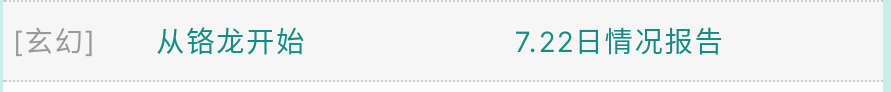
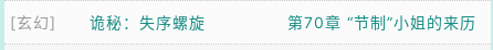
- 从铬龙开始
- 7.22日情况报告
+ 诡秘：失序螺旋
+ 第70章 “节制”小姐的来历
